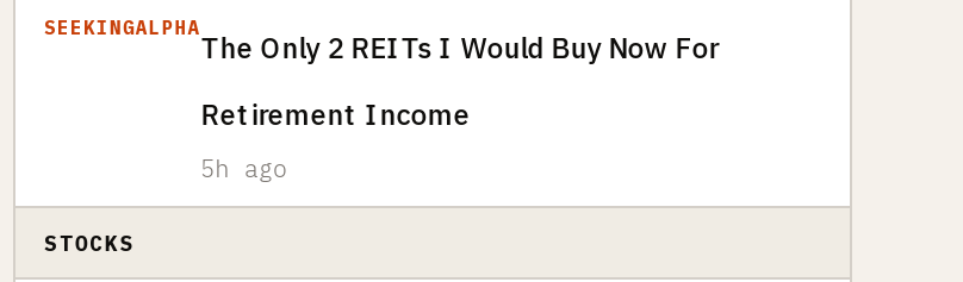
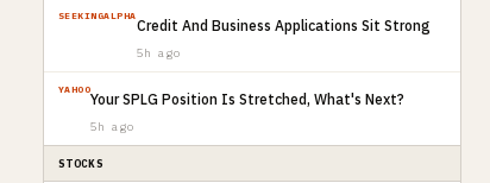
- The Only 2 REITs I Would Buy Now For
- Retirement Income
+ Credit And Business Applications Sit Strong
+ 5h ago
+ YAHOO
+ Your SPLG Position Is Stretched, What's Next?
